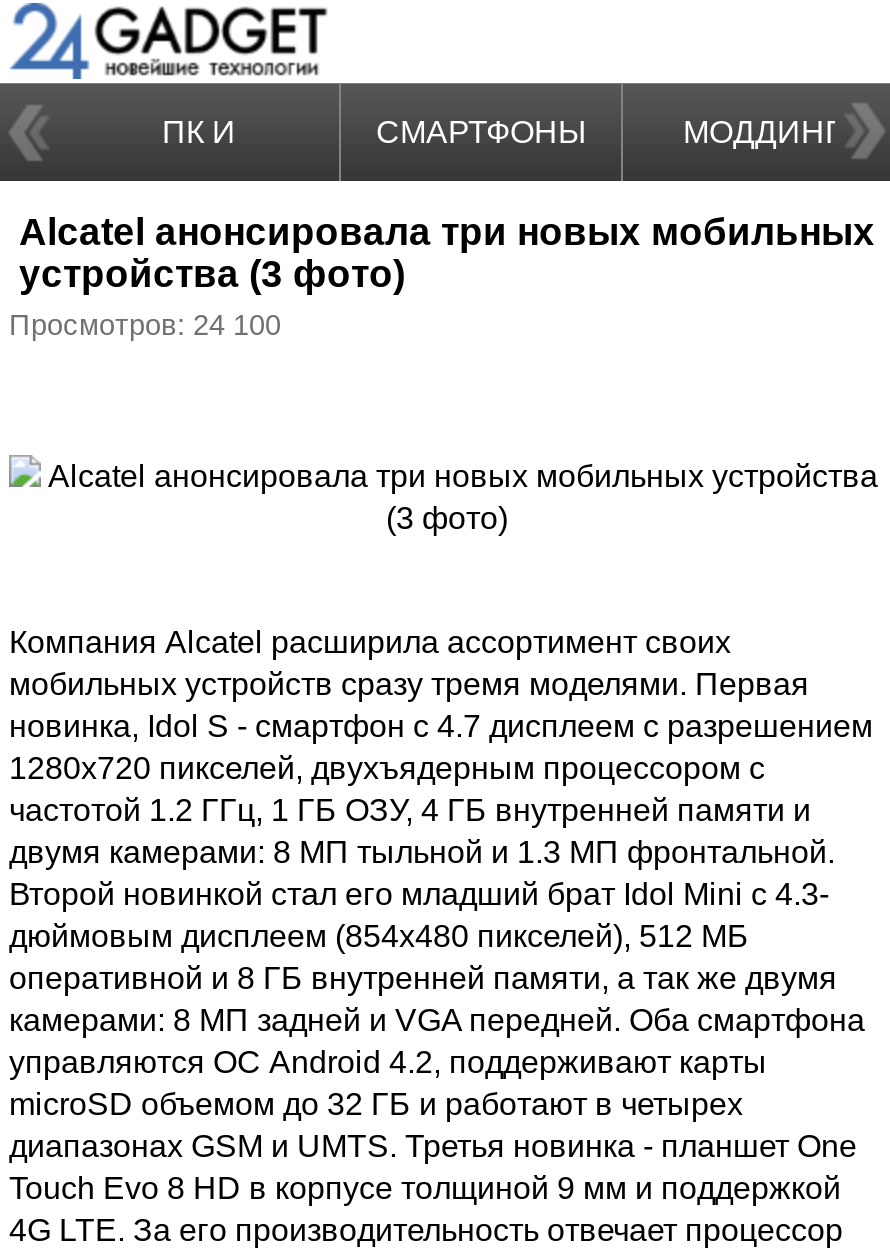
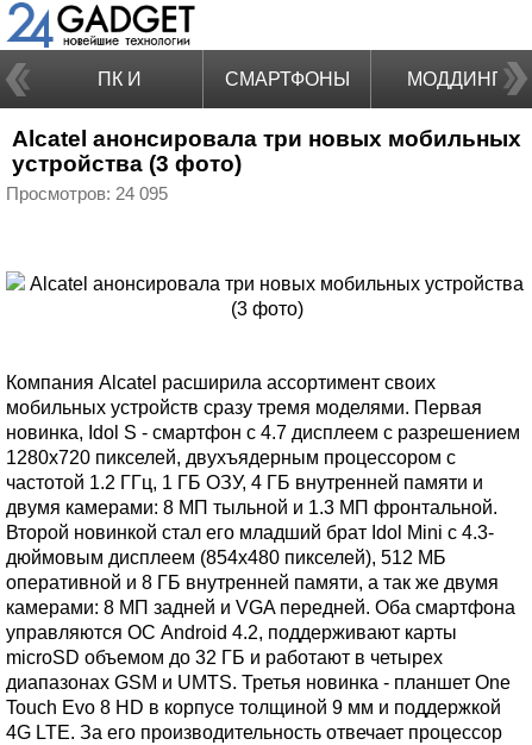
- Просмотров: 24 100
+ Просмотров: 24 095
